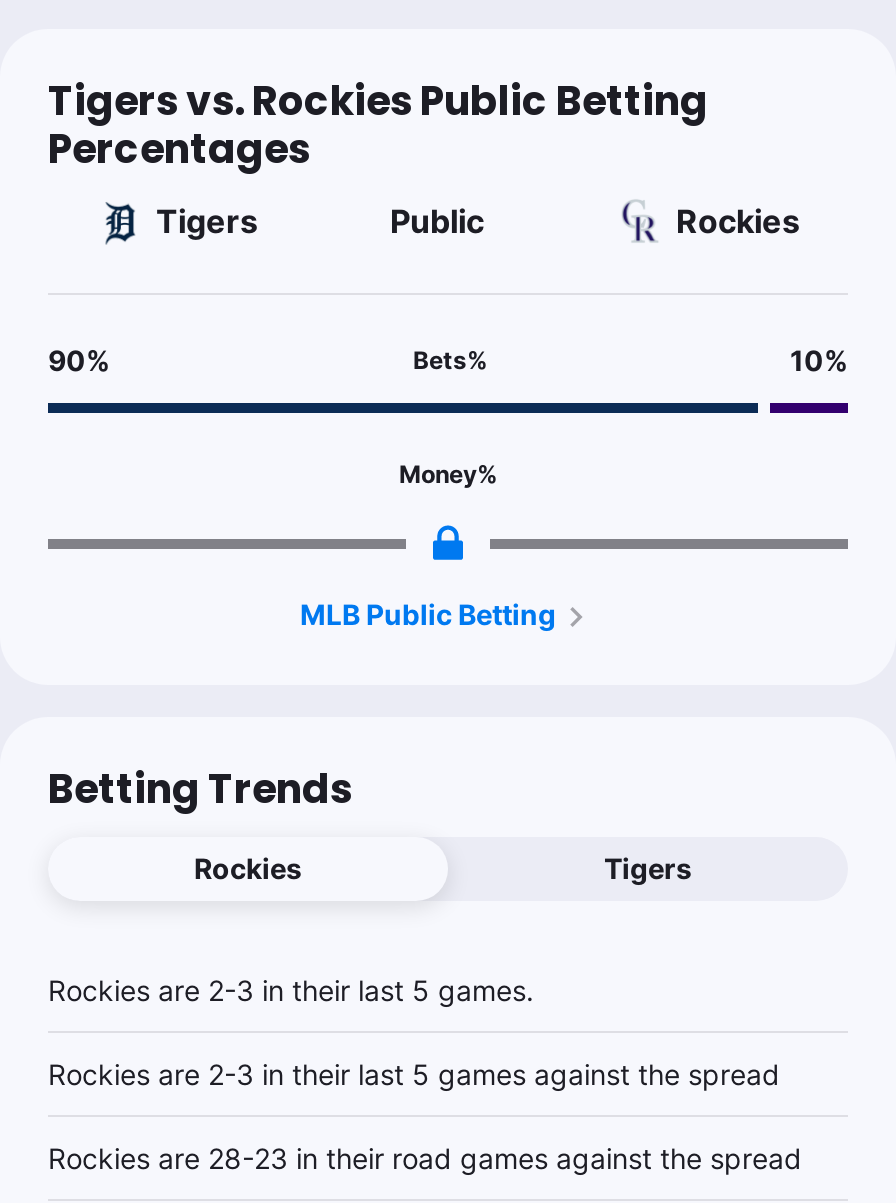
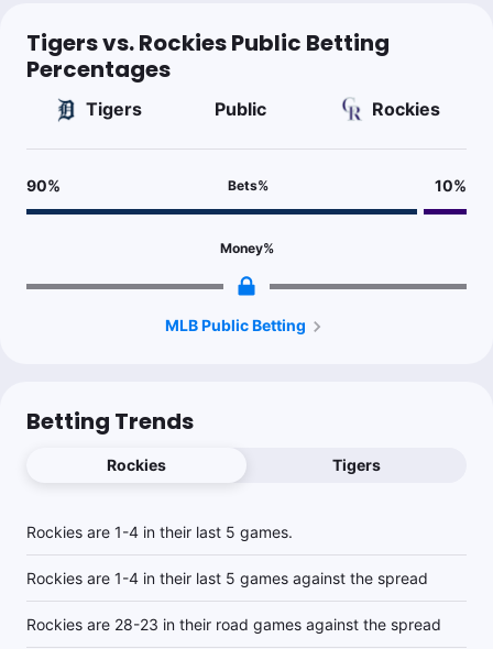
- Rockies are 2-3 in their last 5 games.
+ Rockies are 1-4 in their last 5 games.

- Rockies are 2-3 in their last 5 games against the spread
+ Rockies are 1-4 in their last 5 games against the spread
